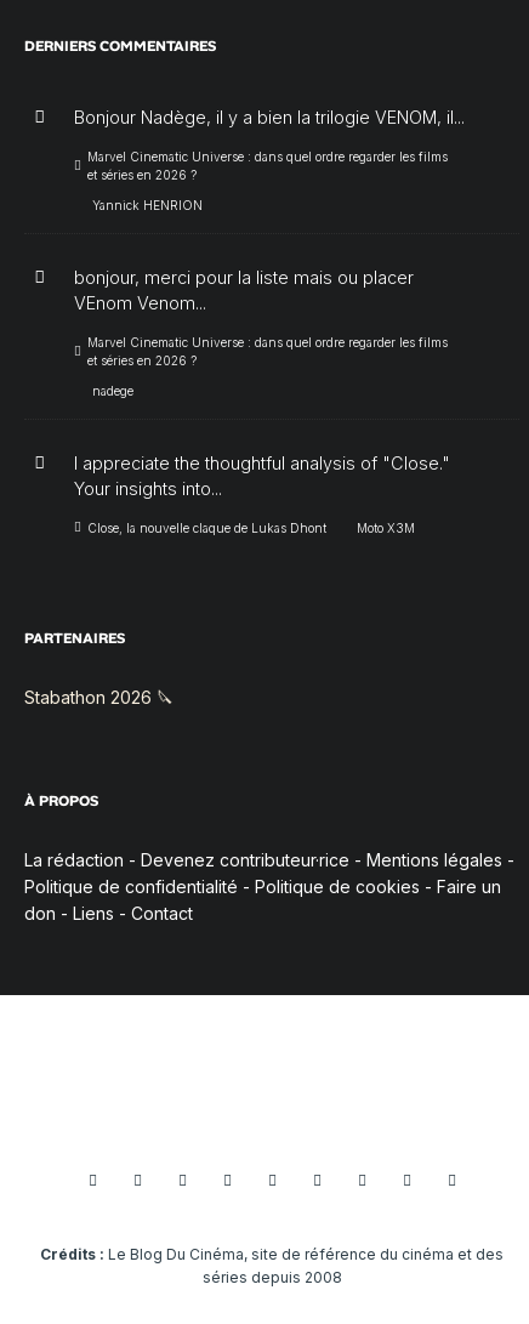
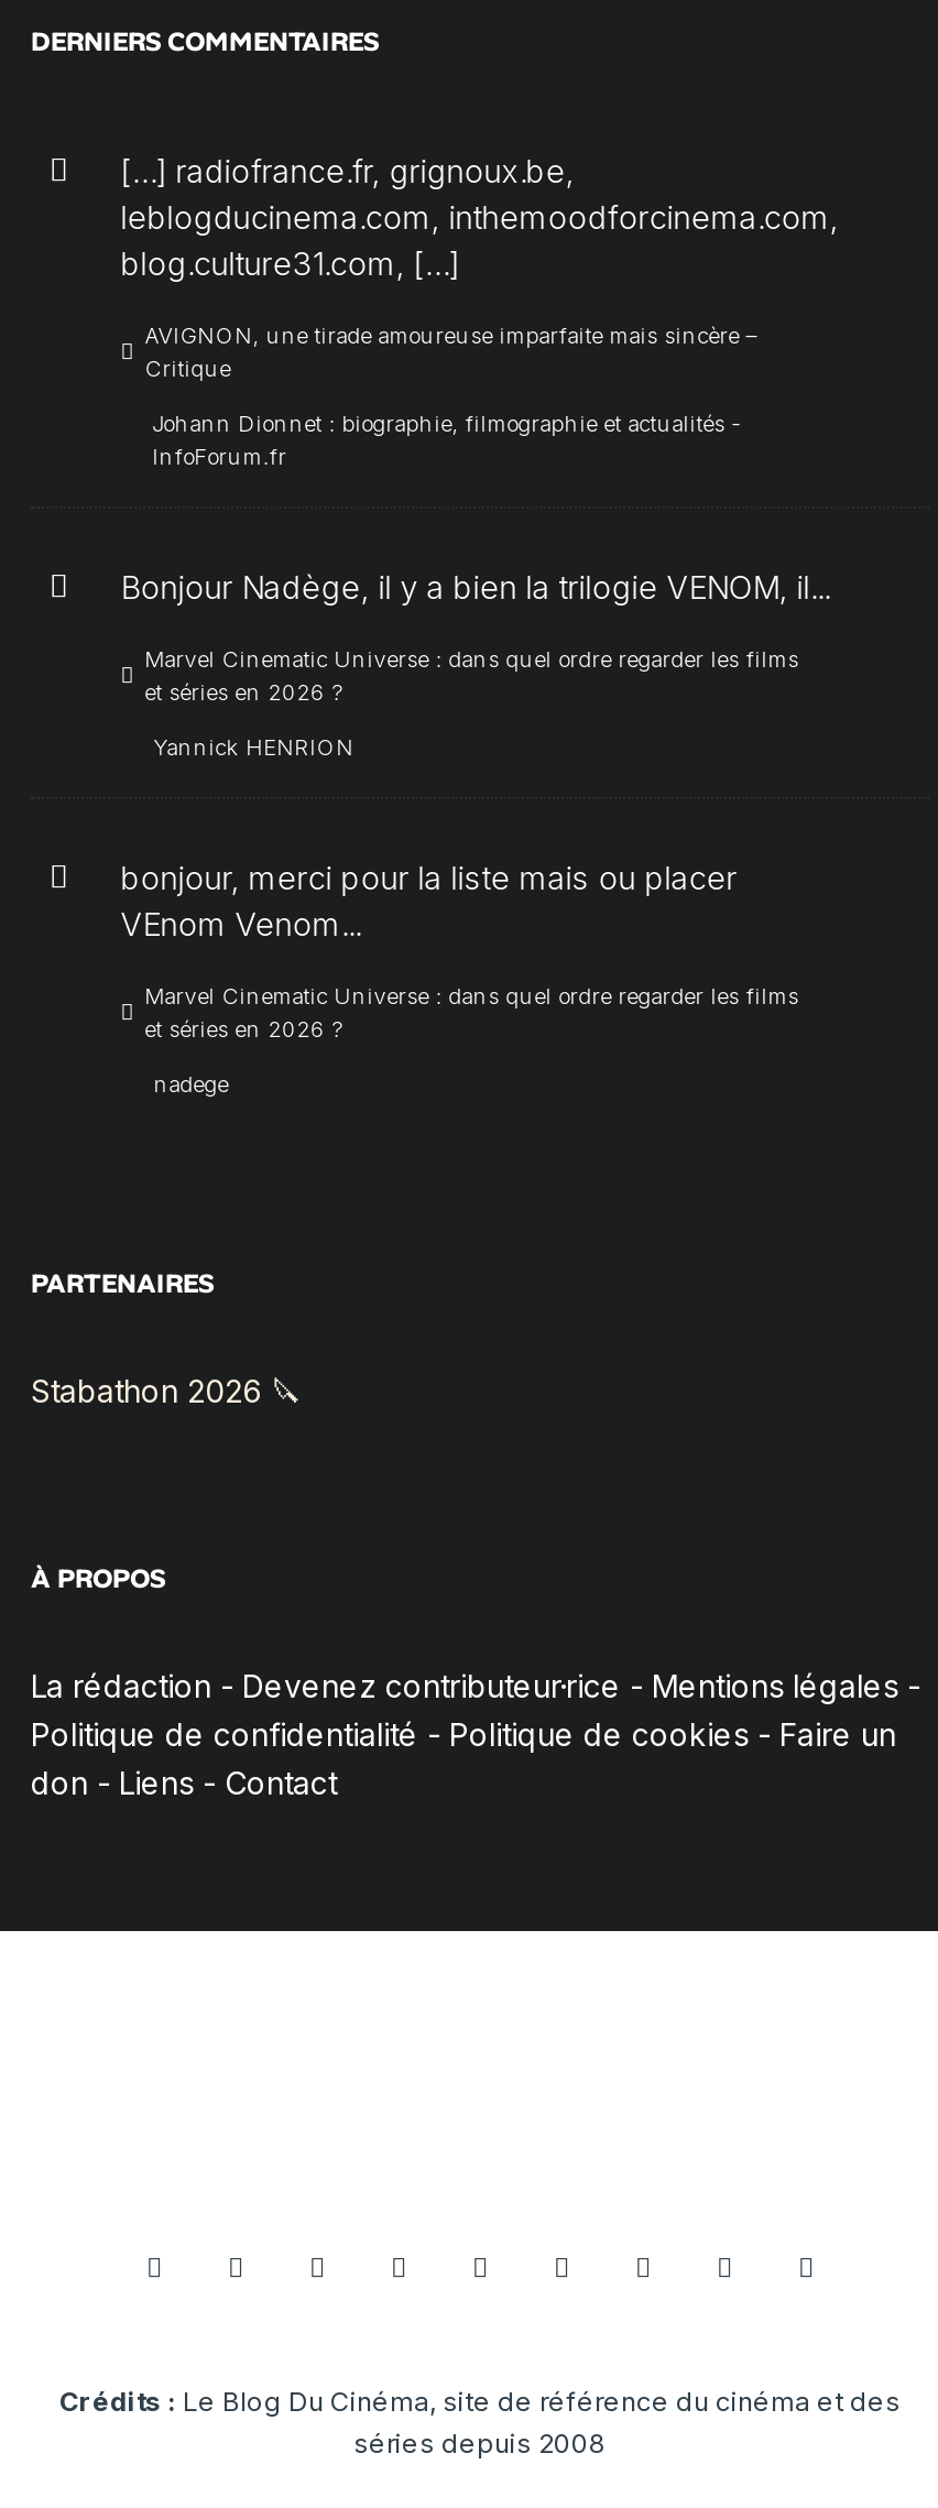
+ […] radiofrance.fr, grignoux.be,
+ leblogducinema.com, inthemoodforcinema.com,
+ blog.culture31.com, […]
+ AVIGNON, une tirade amoureuse imparfaite mais sincère –
+ Critique
+ Johann Dionnet : biographie, filmographie et actualités -
+ InfoForum.fr

moved down: Bonjour Nadège, il y a bien la trilogie VENOM, il... | Marvel Cinematic Universe : dans quel ordre regarder les films | et séries en 2026 ? | ... | et séries en 2026 ? | nadege

- I appreciate the thoughtful analysis of "Close."
- Your insights into...
- Close, la nouvelle claque de Lukas Dhont
- Moto X3M
